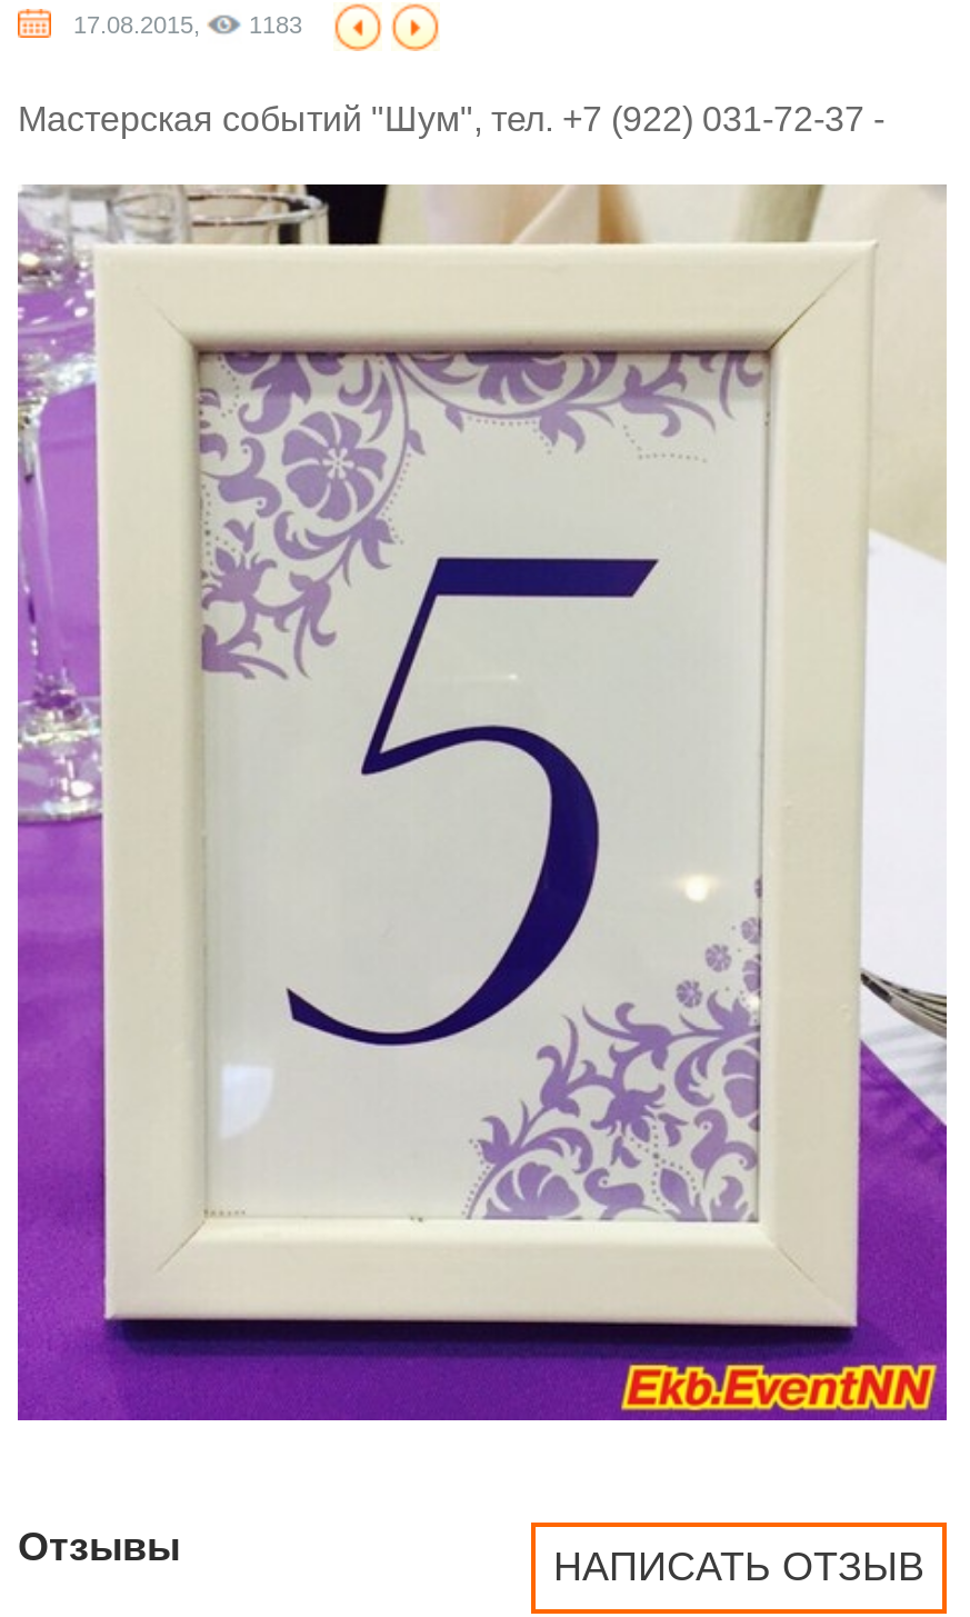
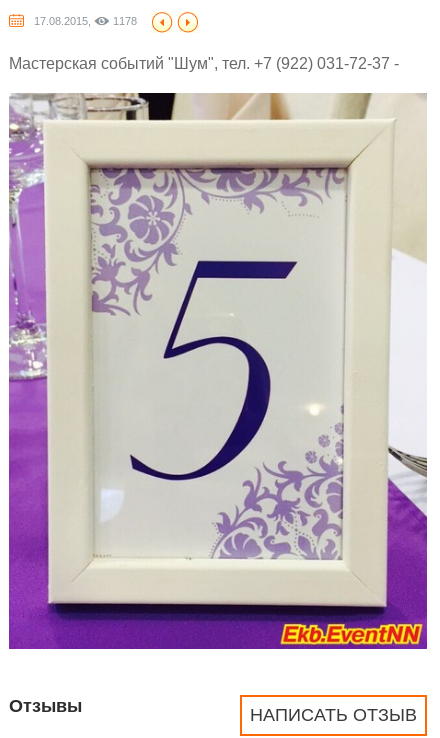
- 17.08.2015, 1183
+ 17.08.2015, 1178
